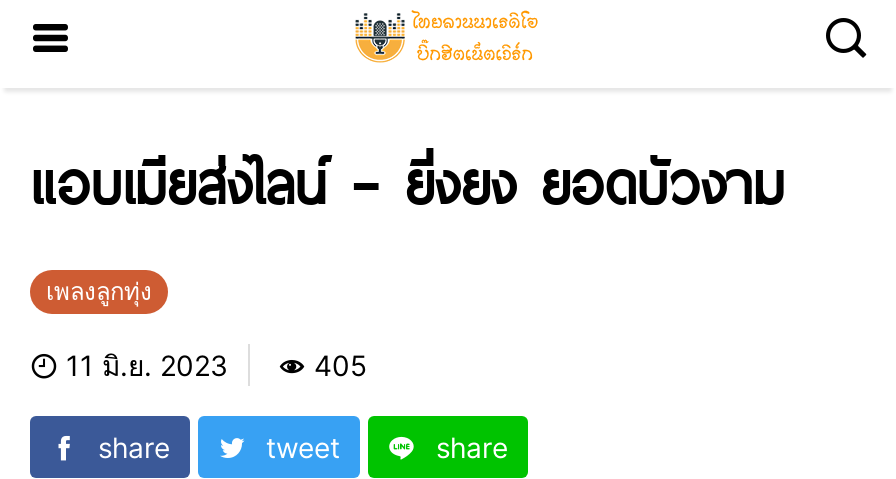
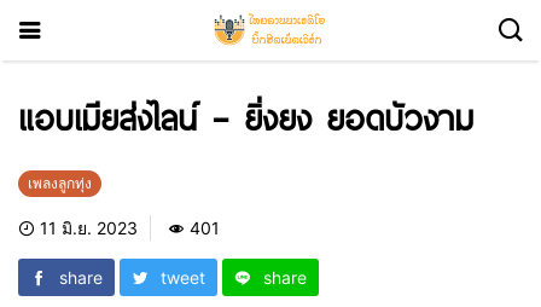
- 405
+ 401
